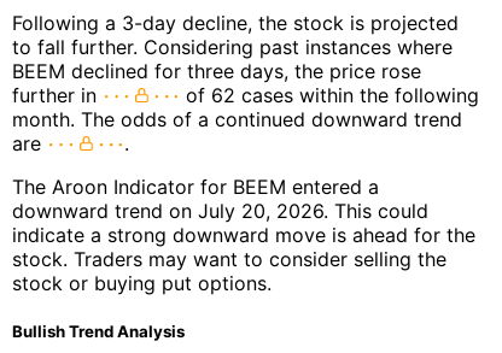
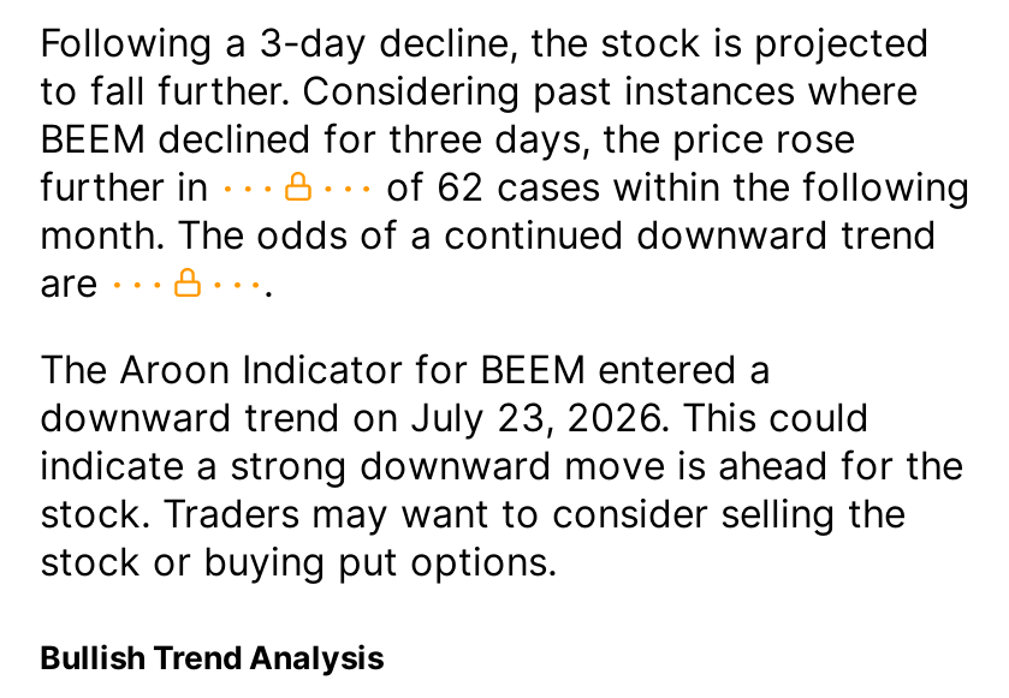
- downward trend on July 20, 2026. This could
+ downward trend on July 23, 2026. This could
